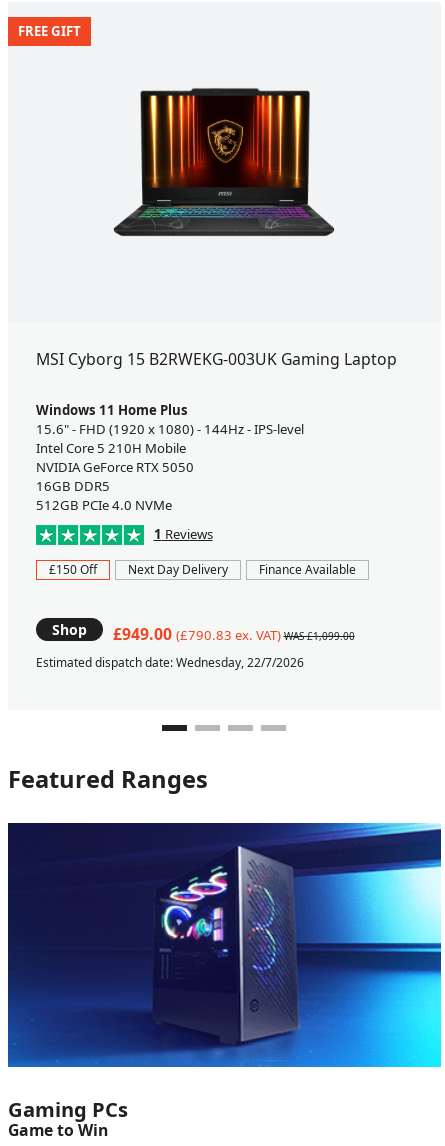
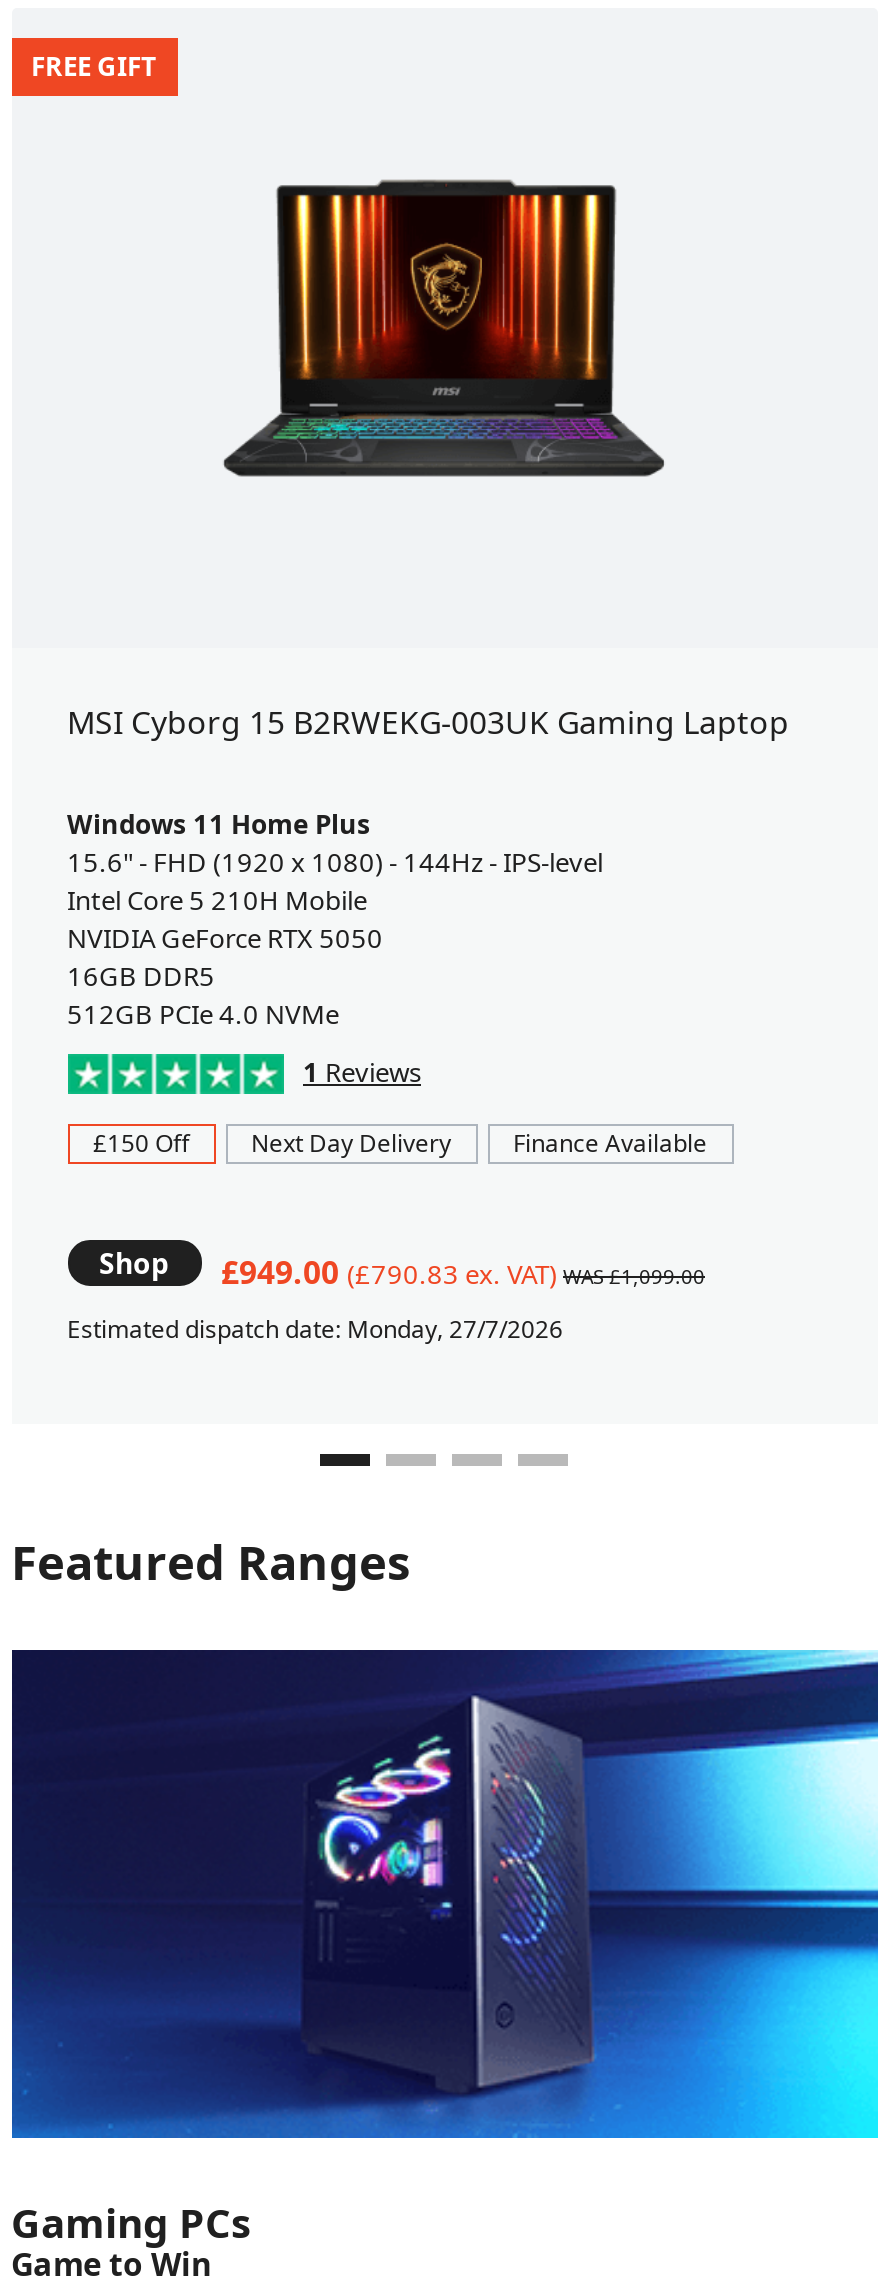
- Estimated dispatch date: Wednesday, 22/7/2026
+ Estimated dispatch date: Monday, 27/7/2026
